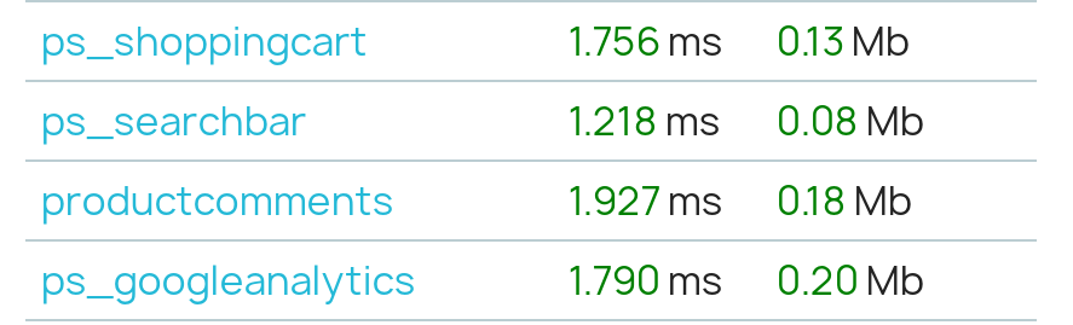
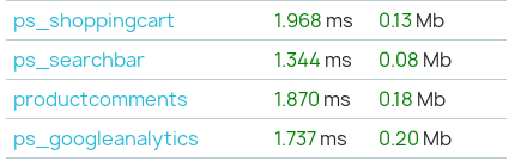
- 1.756 ms 0.13 Mb
+ 1.968 ms 0.13 Mb

- 1.218 ms 0.08 Mb
+ 1.344 ms 0.08 Mb

- 1.927 ms 0.18 Mb
+ 1.870 ms 0.18 Mb

- 1.790 ms 0.20 Mb
+ 1.737 ms 0.20 Mb
